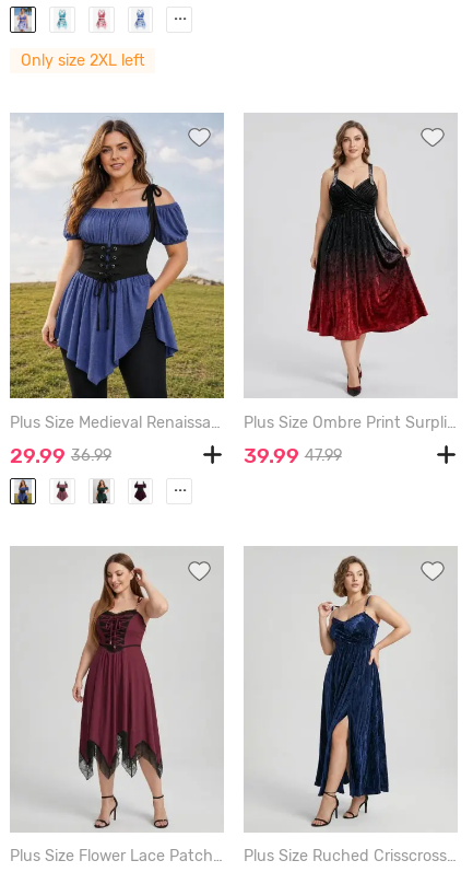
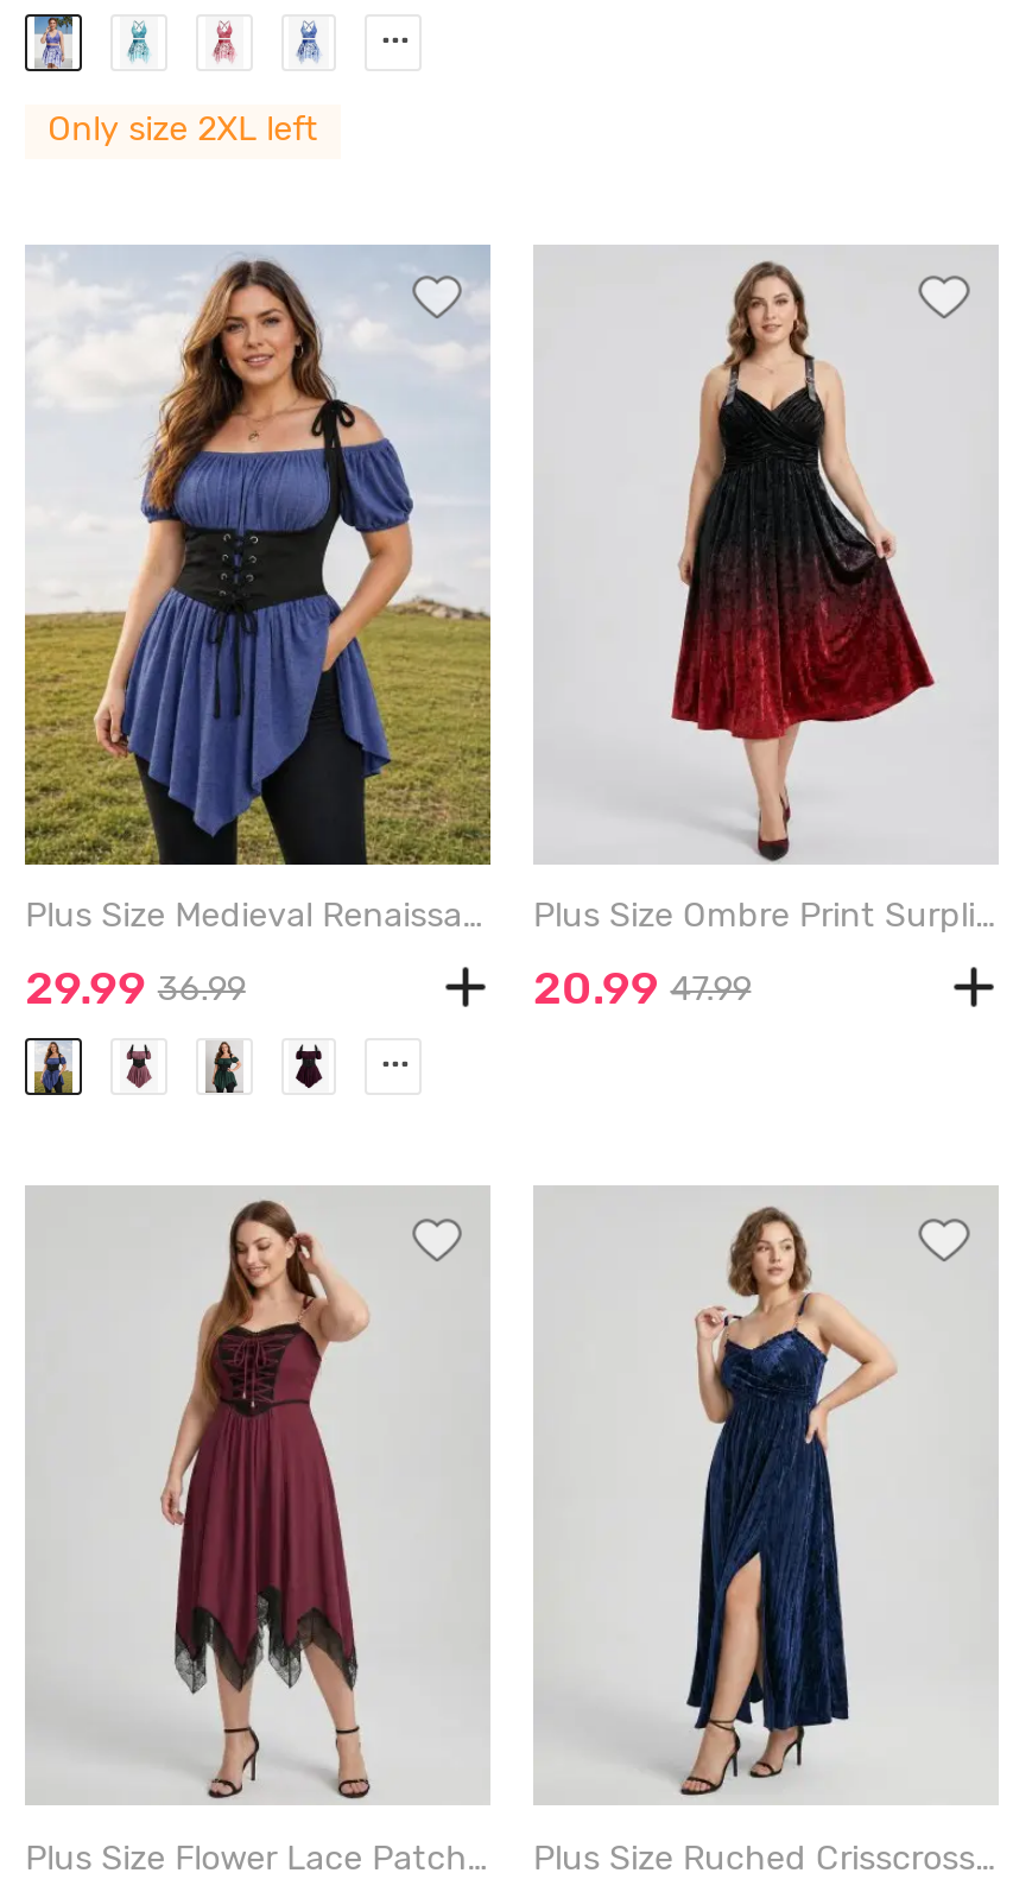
- 39.99 47.99
+ 20.99 47.99
